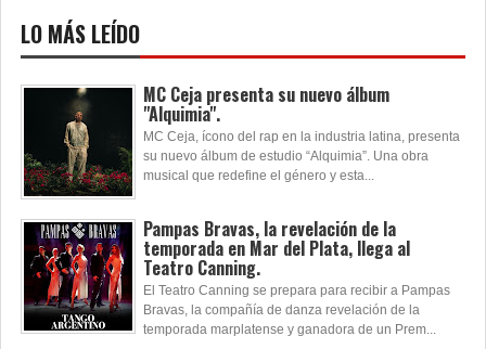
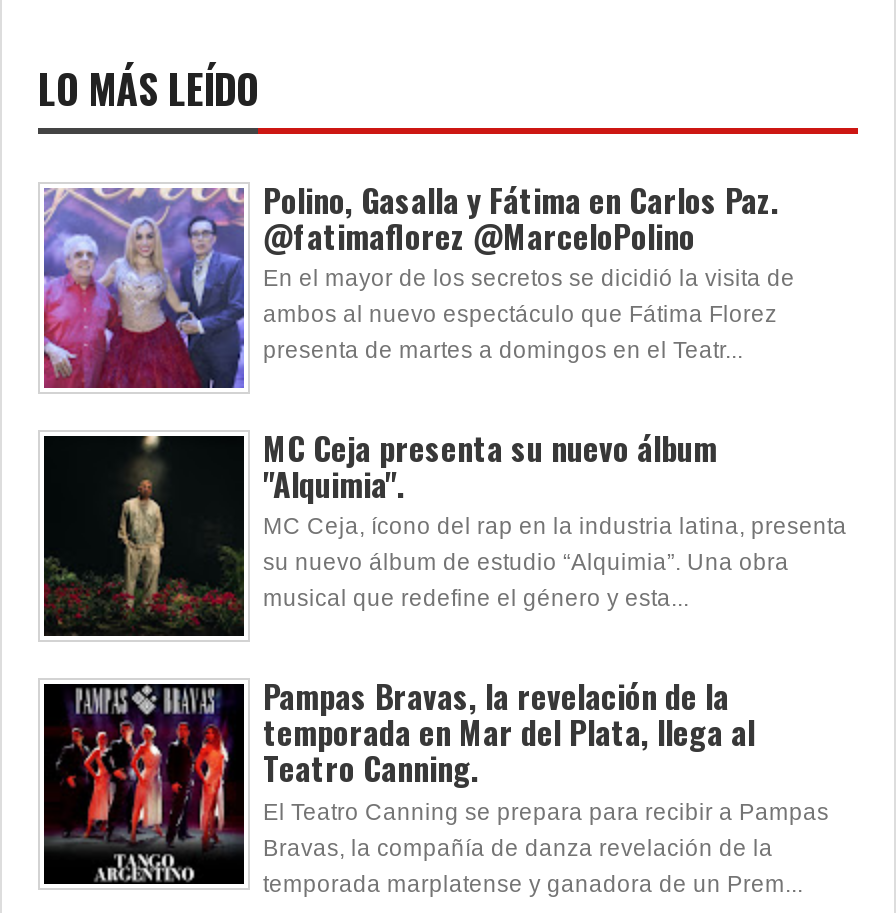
+ [image]
+ Polino, Gasalla y Fátima en Carlos Paz.
+ @fatimaflorez @MarceloPolino
+ En el mayor de los secretos se dicidió la visita de
+ ambos al nuevo espectáculo que Fátima Florez
+ presenta de martes a domingos en el Teatr...
